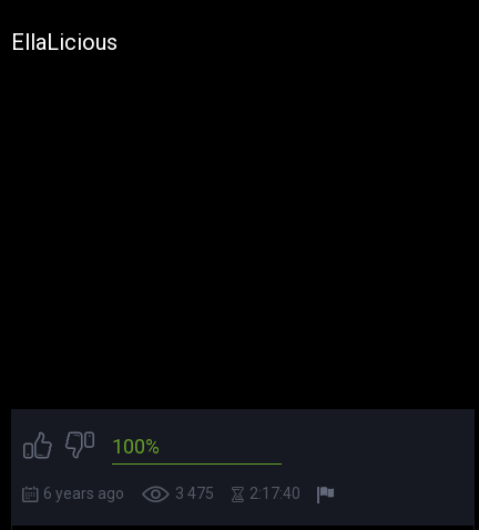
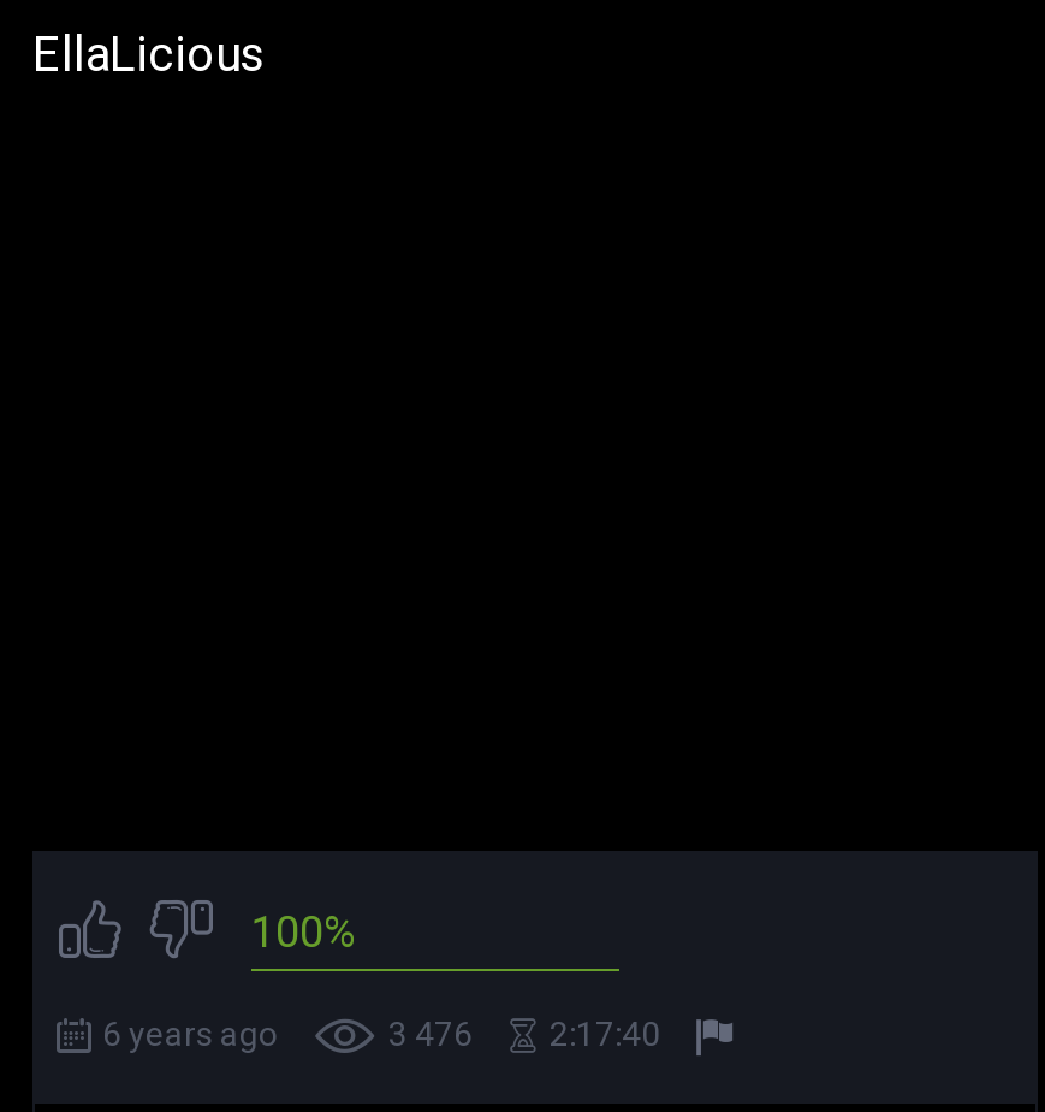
- 3 475 2:17:40
+ 3 476 2:17:40
